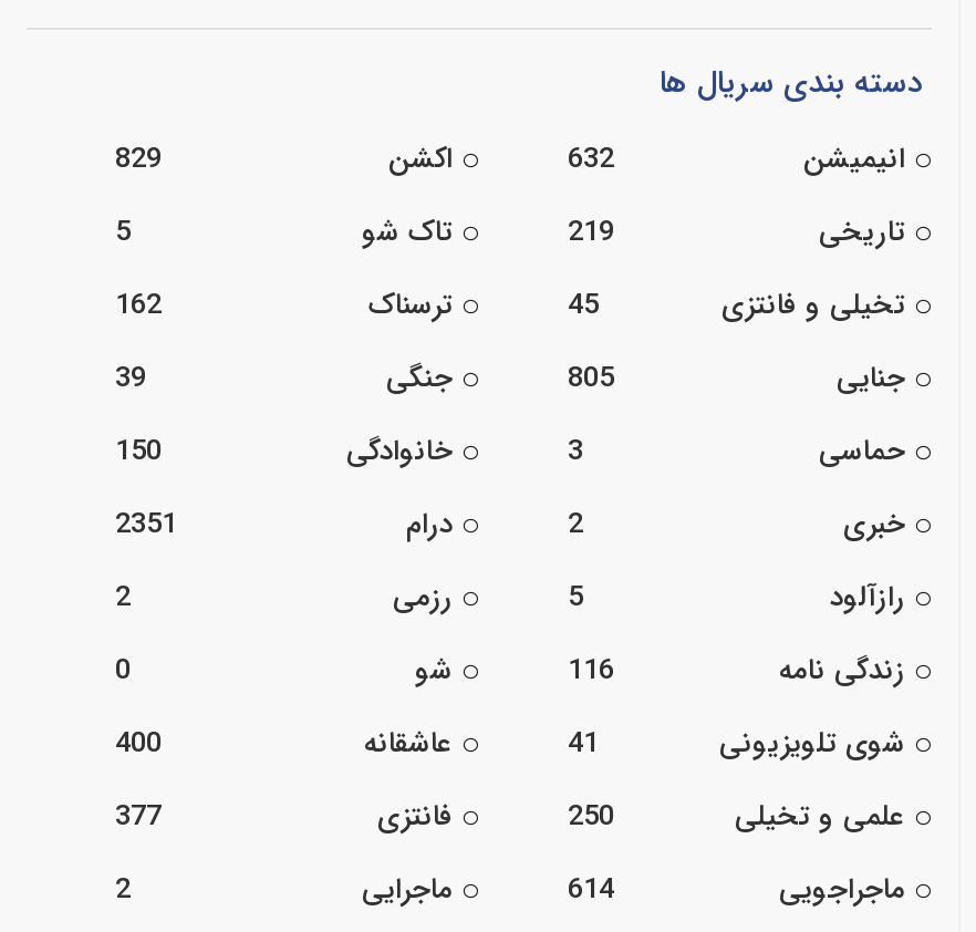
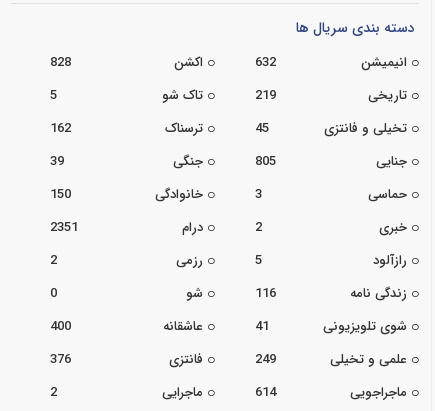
- 829
+ 828

- 377
+ 376

- 250
+ 249
